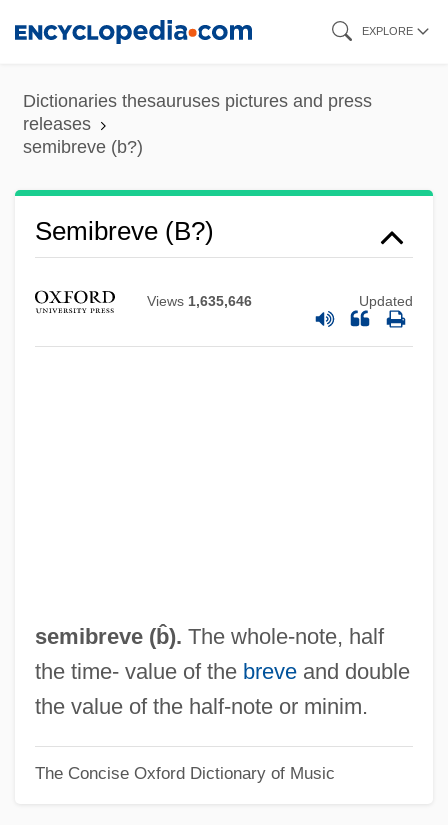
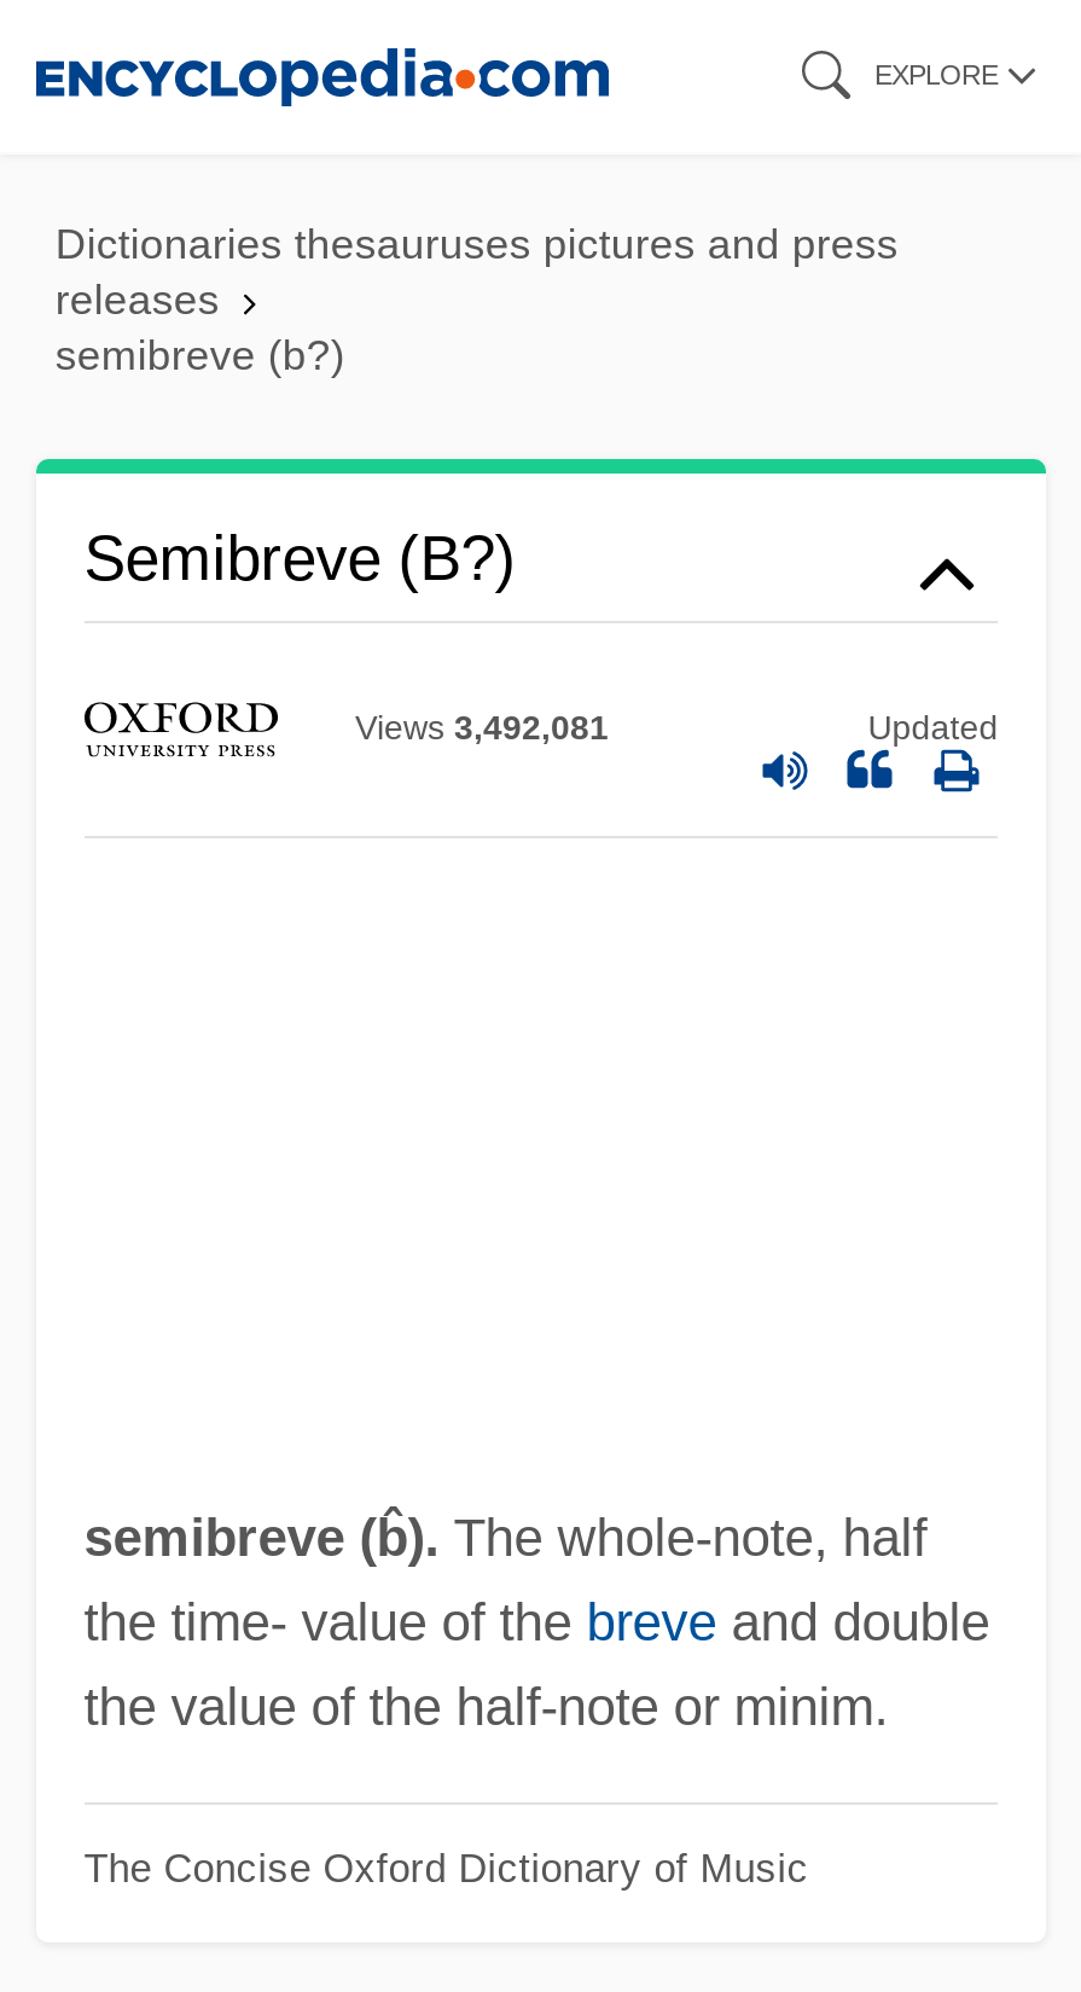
- Views 1,635,646
+ Views 3,492,081
